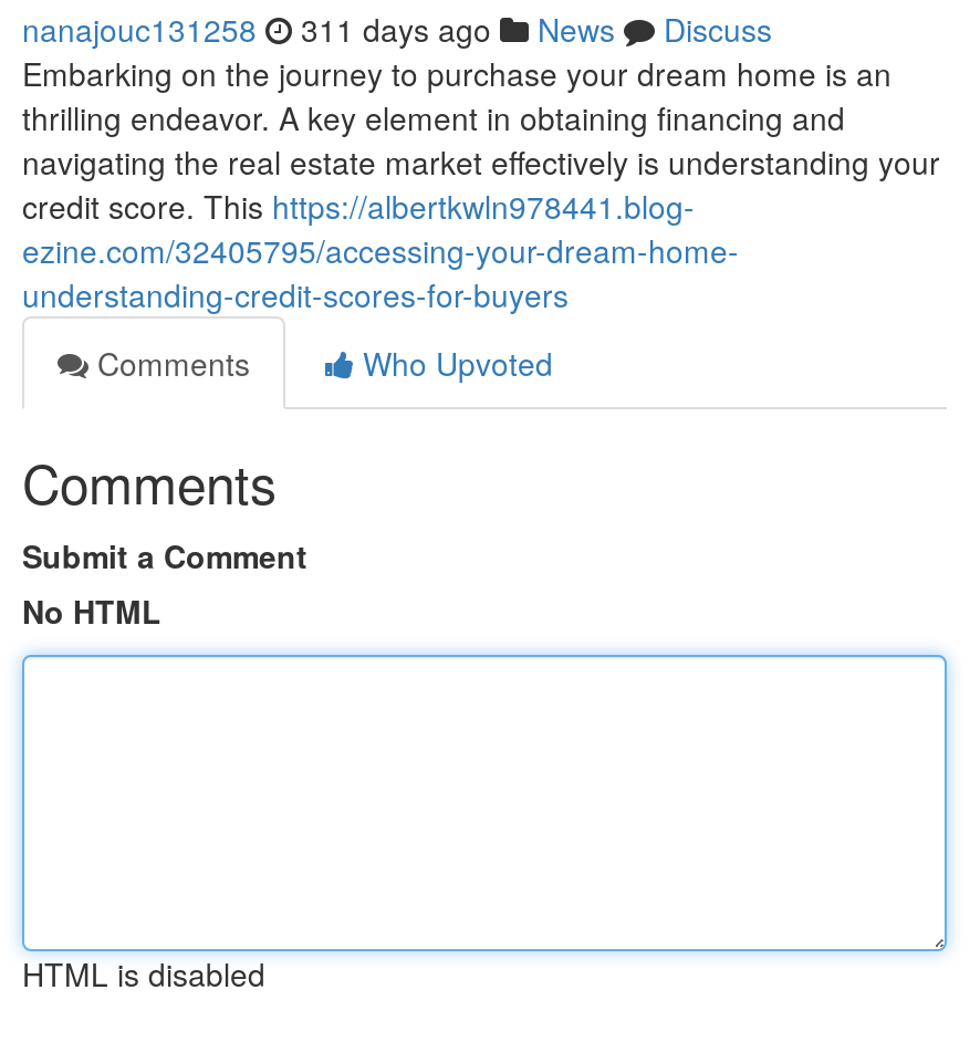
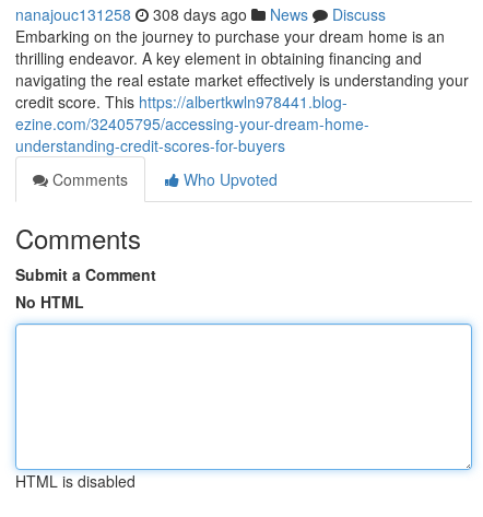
- nanajouc131258 311 days ago News Discuss
+ nanajouc131258 308 days ago News Discuss
